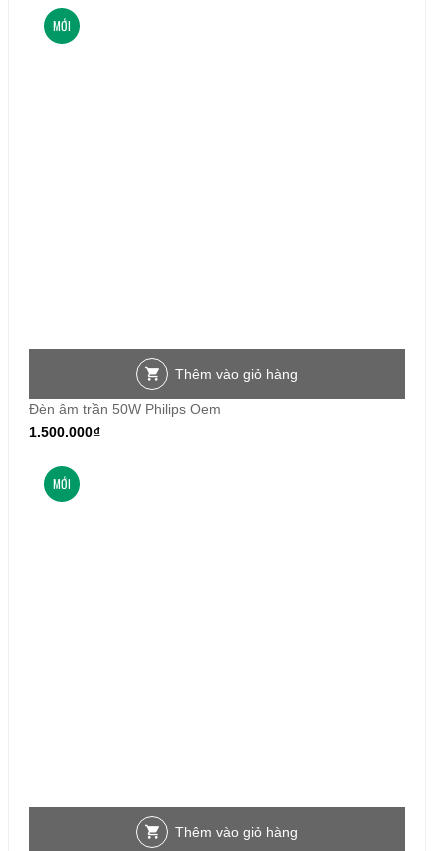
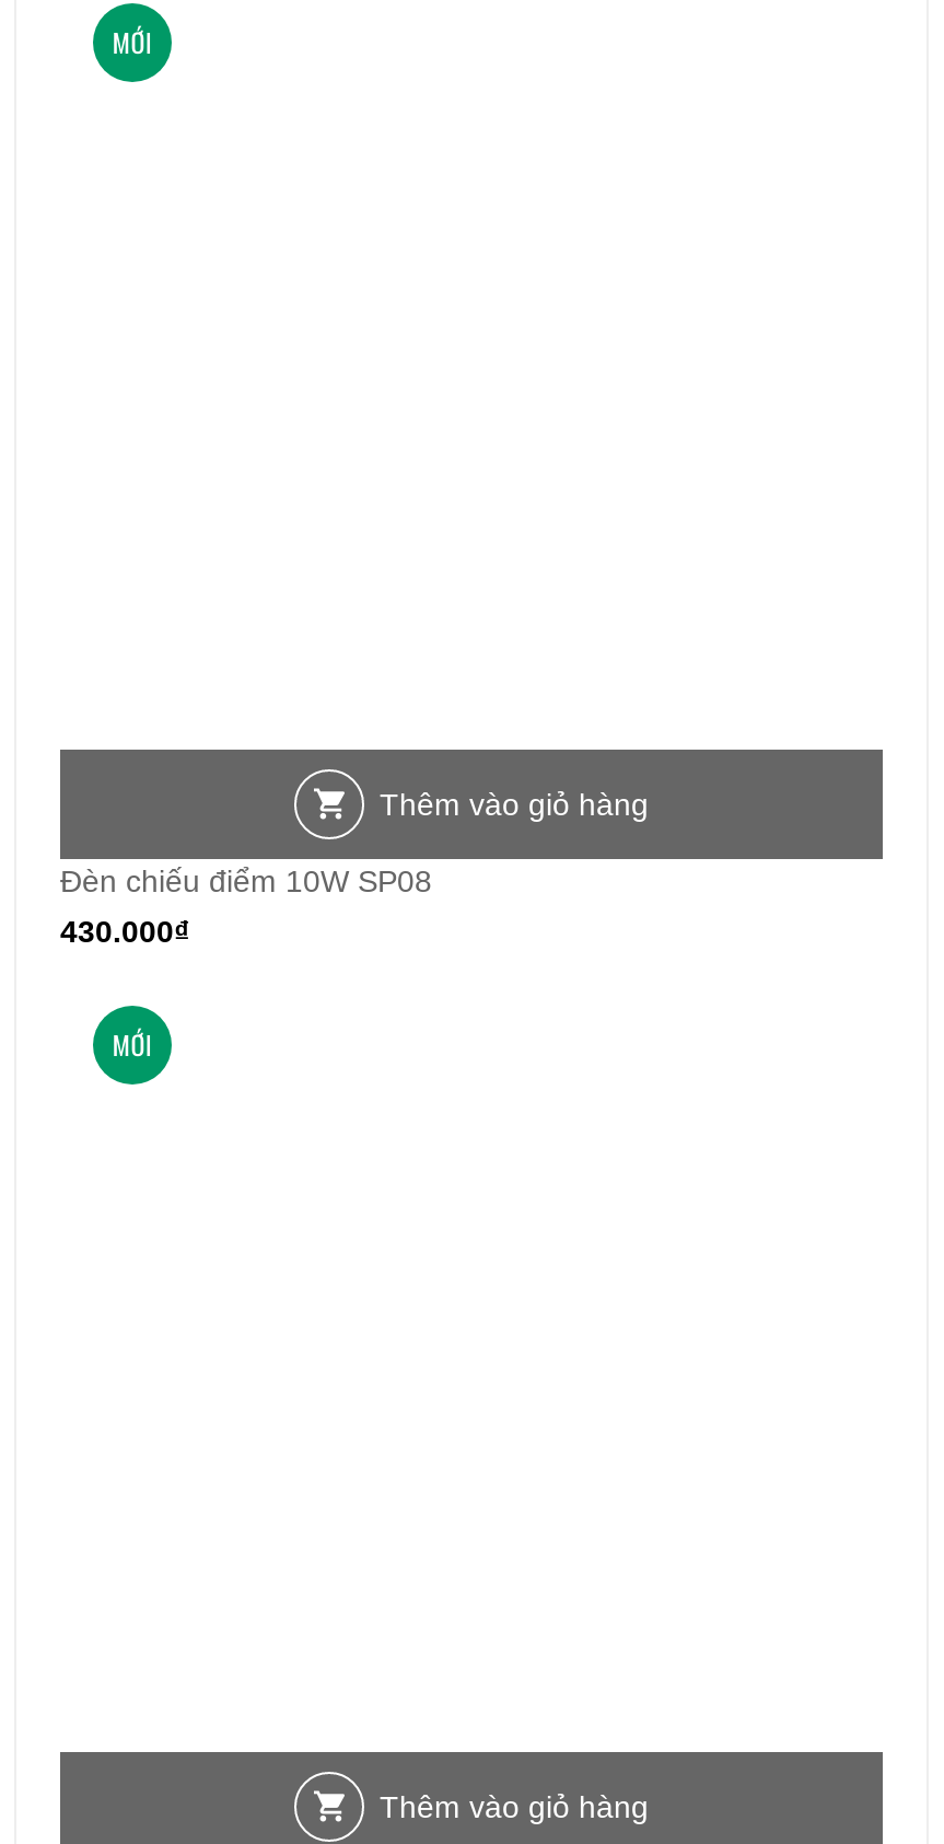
- Đèn âm trần 50W Philips Oem
- 1.500.000₫
+ Đèn chiếu điểm 10W SP08
+ 430.000₫
